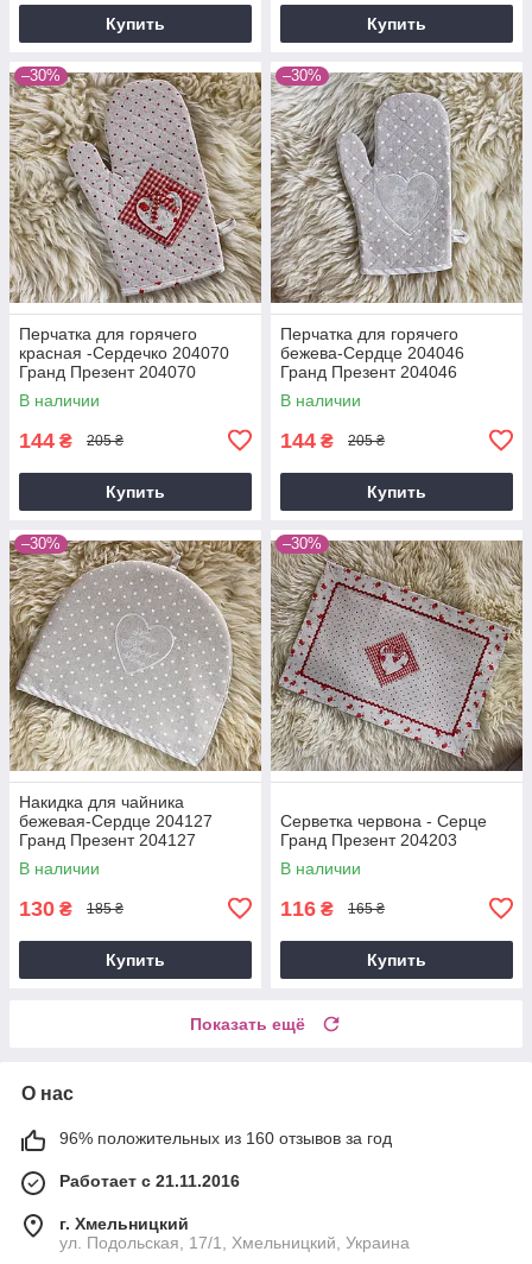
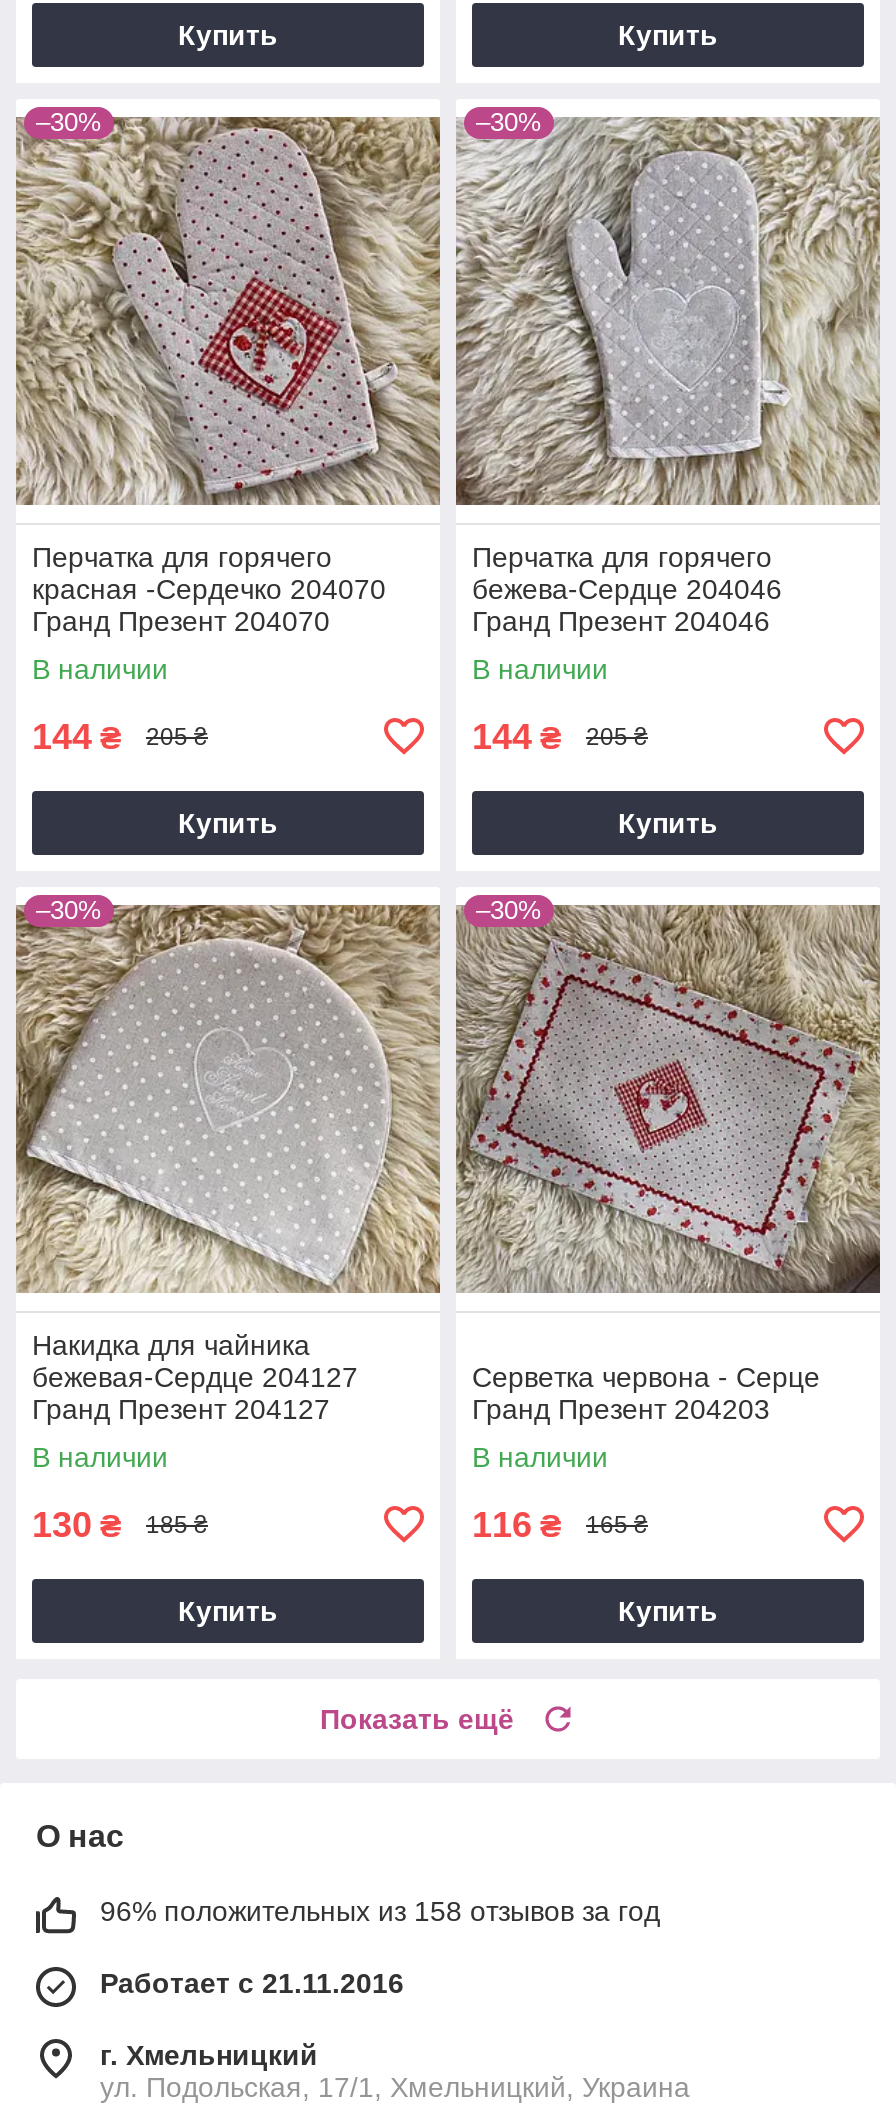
- 96% положительных из 160 отзывов за год
+ 96% положительных из 158 отзывов за год
